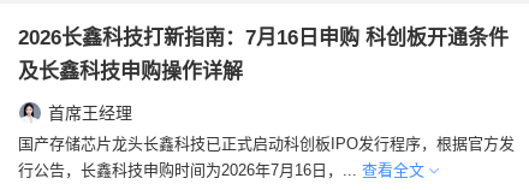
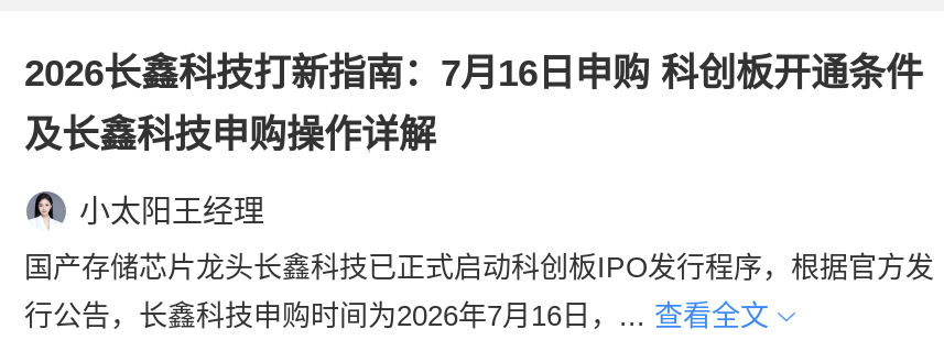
- 首席王经理
+ 小太阳王经理
